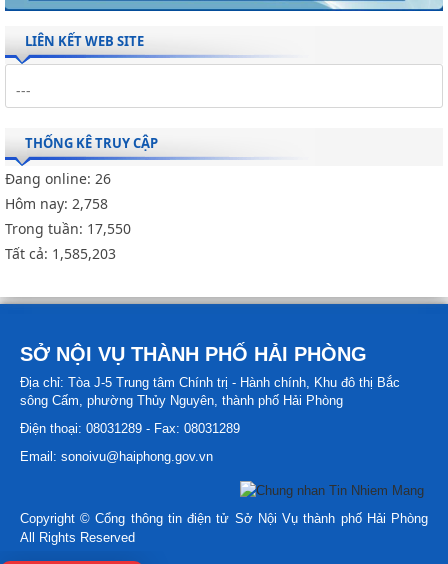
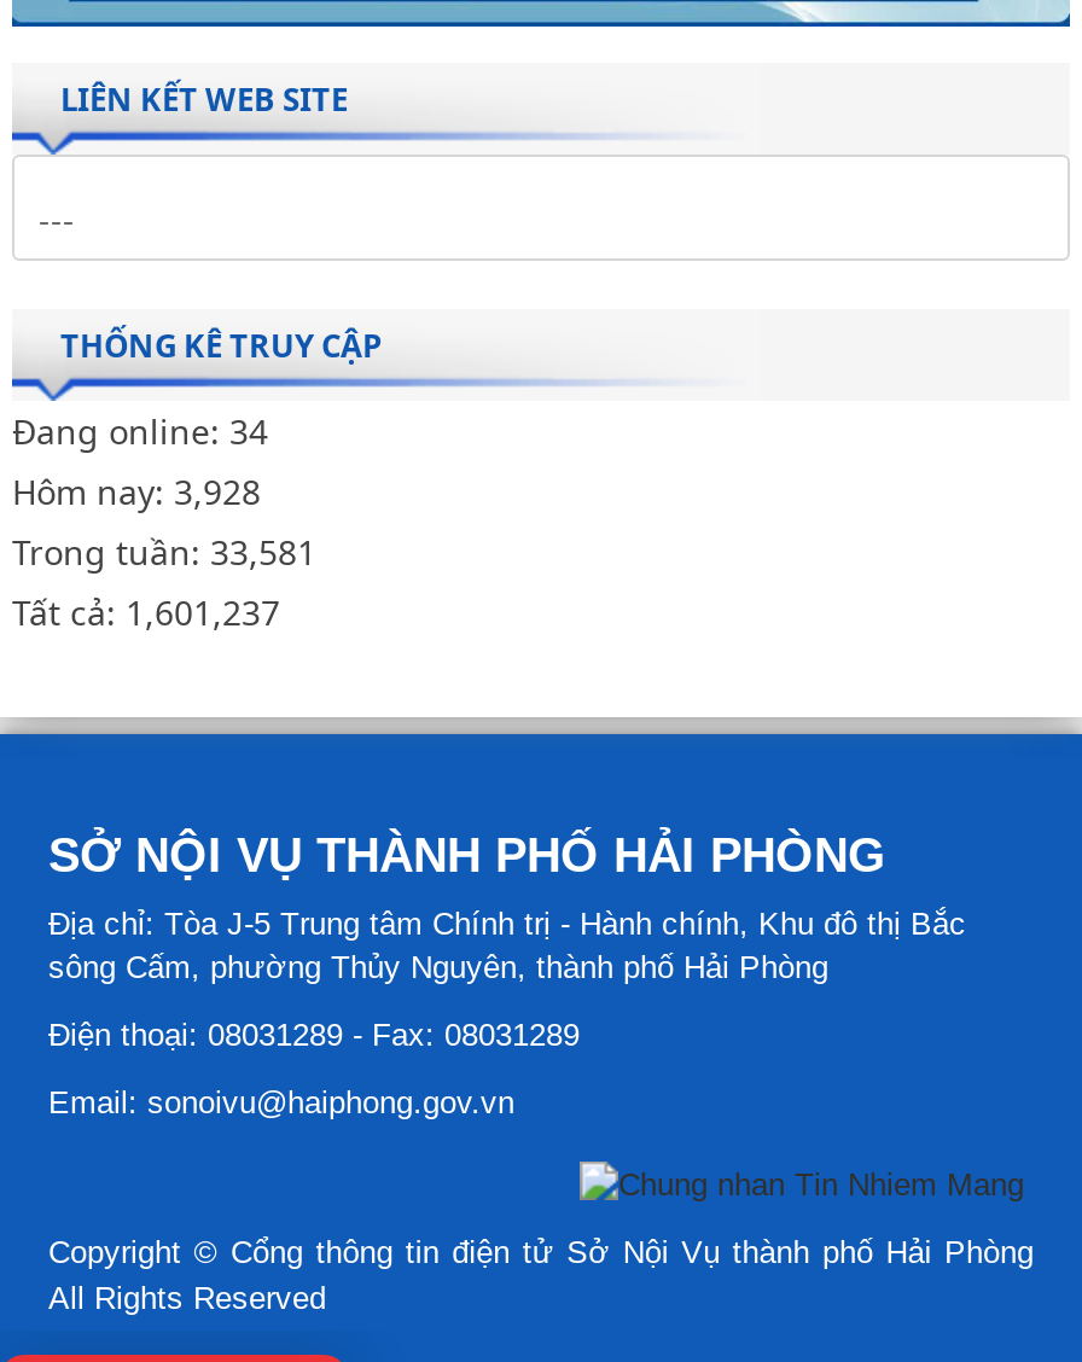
- Đang online: 26
+ Đang online: 34

- Hôm nay: 2,758
+ Hôm nay: 3,928

- Trong tuần: 17,550
+ Trong tuần: 33,581

- Tất cả: 1,585,203
+ Tất cả: 1,601,237
